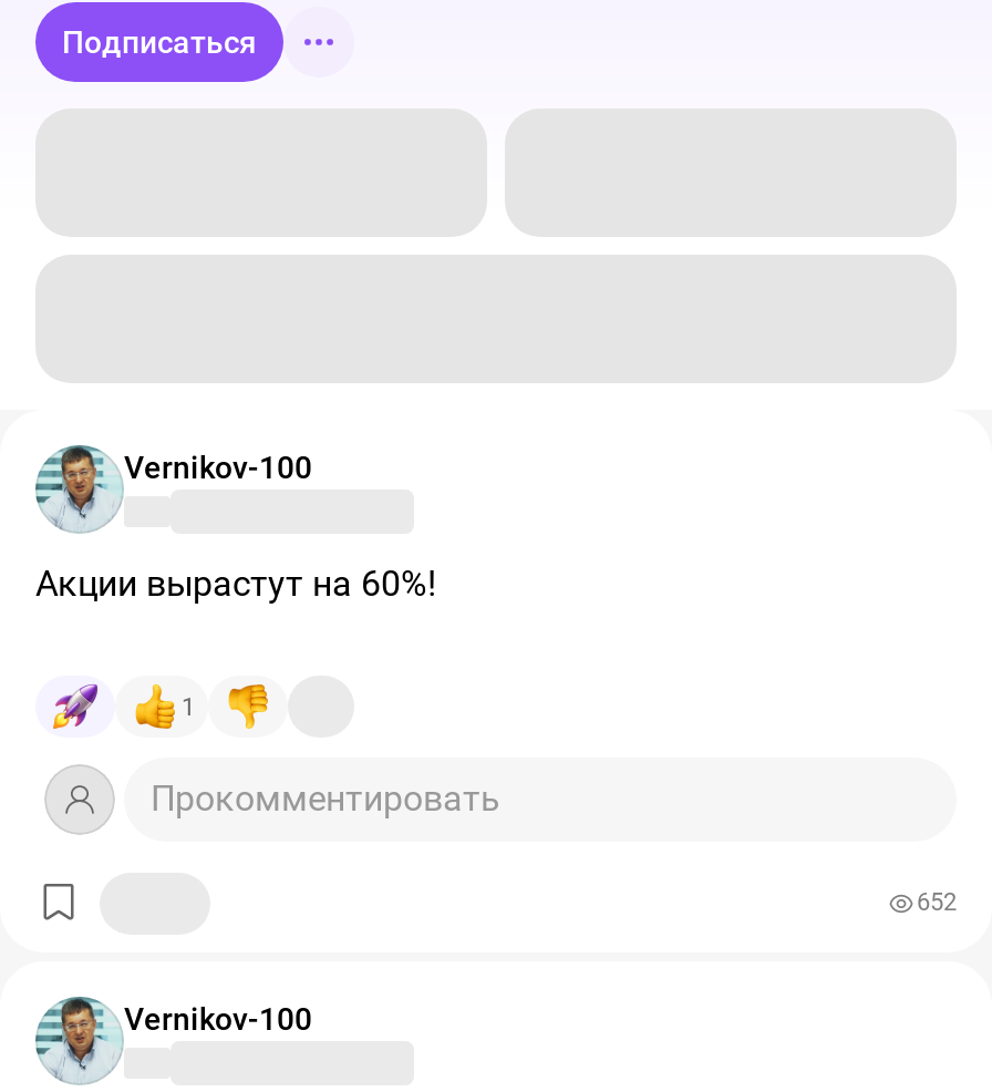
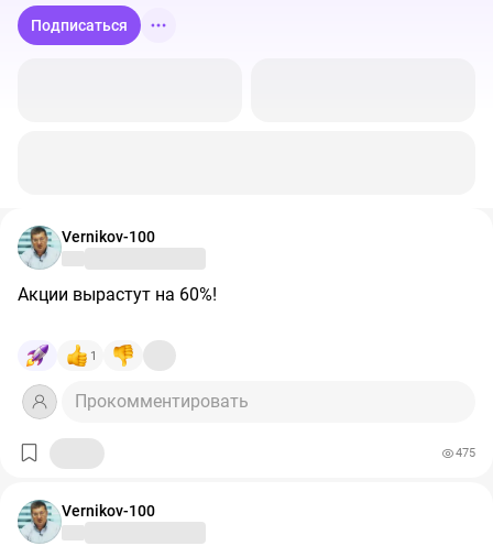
- 652
+ 475
